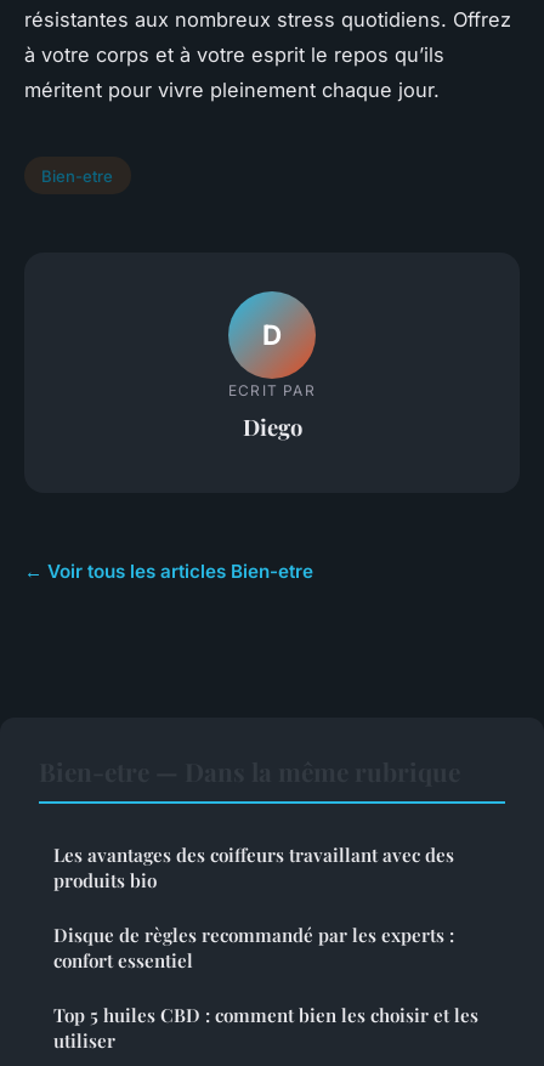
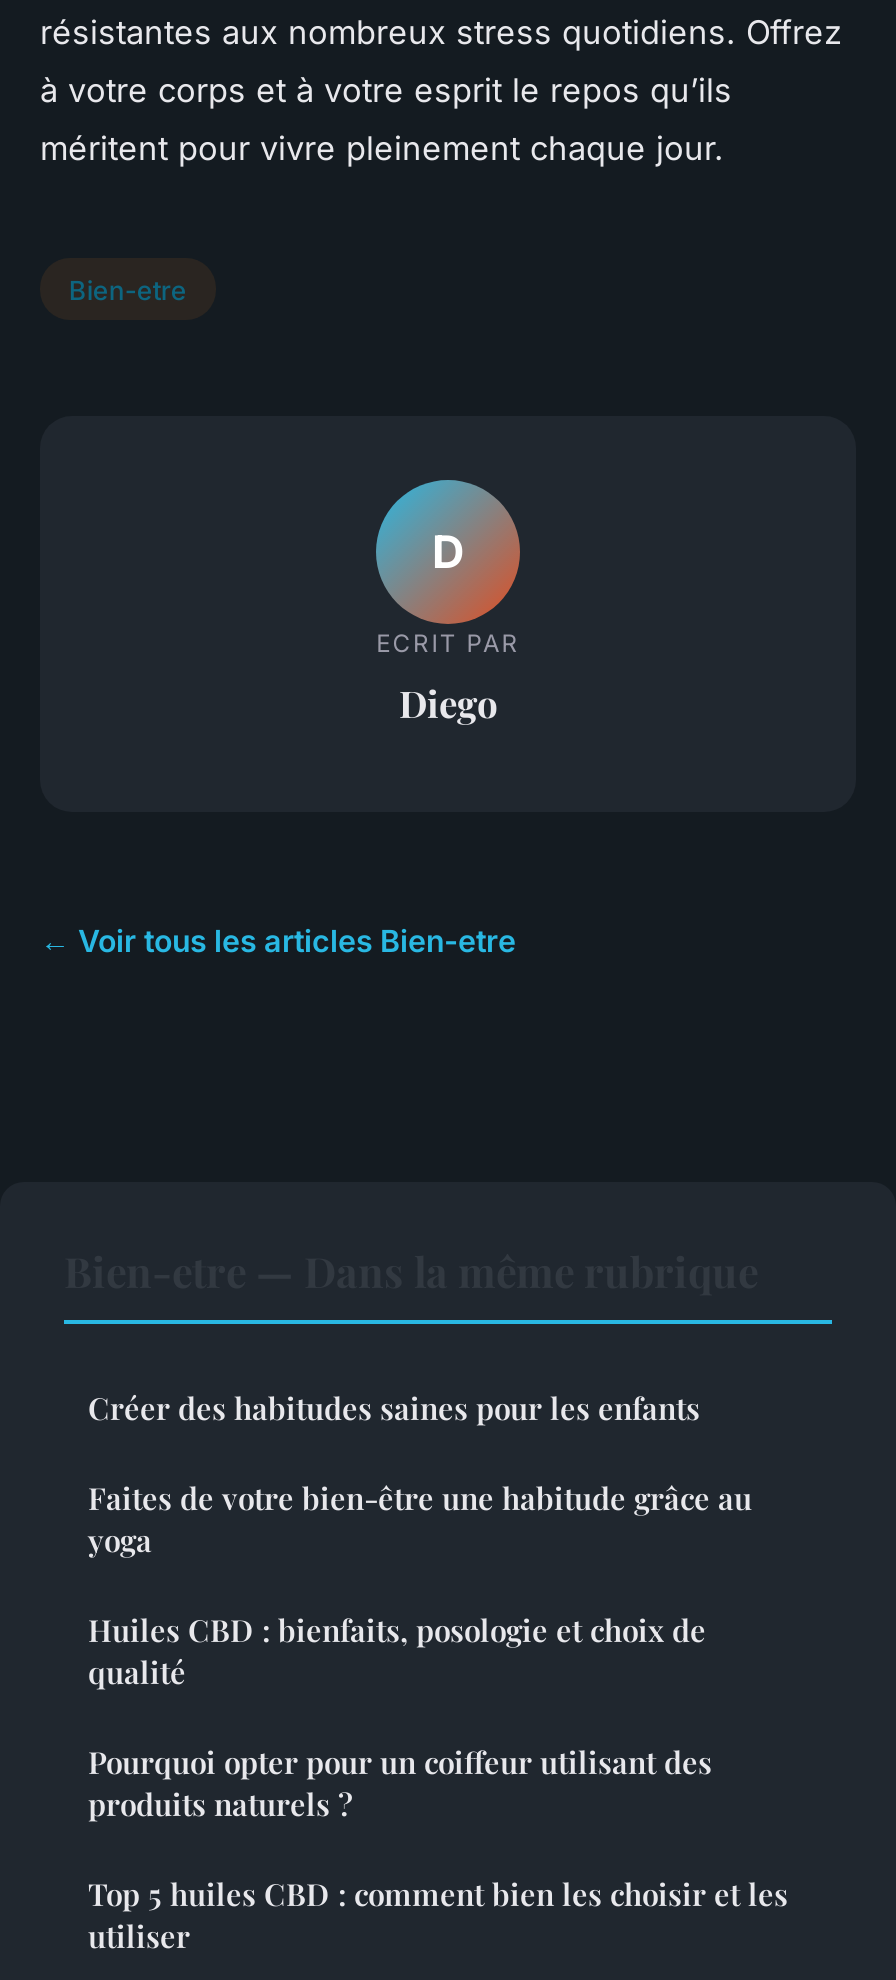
- Les avantages des coiffeurs travaillant avec des
- produits bio
- Disque de règles recommandé par les experts :
- confort essentiel
+ Créer des habitudes saines pour les enfants
+ Faites de votre bien-être une habitude grâce au
+ yoga
+ Huiles CBD : bienfaits, posologie et choix de
+ qualité
+ Pourquoi opter pour un coiffeur utilisant des
+ produits naturels ?
